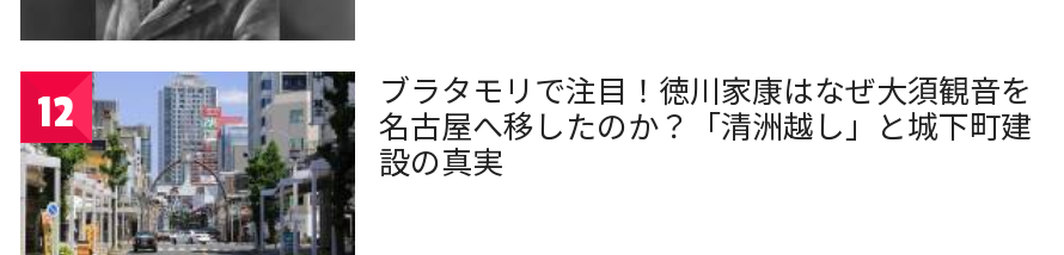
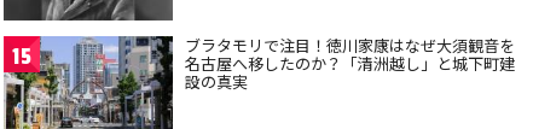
- 12
+ 15
